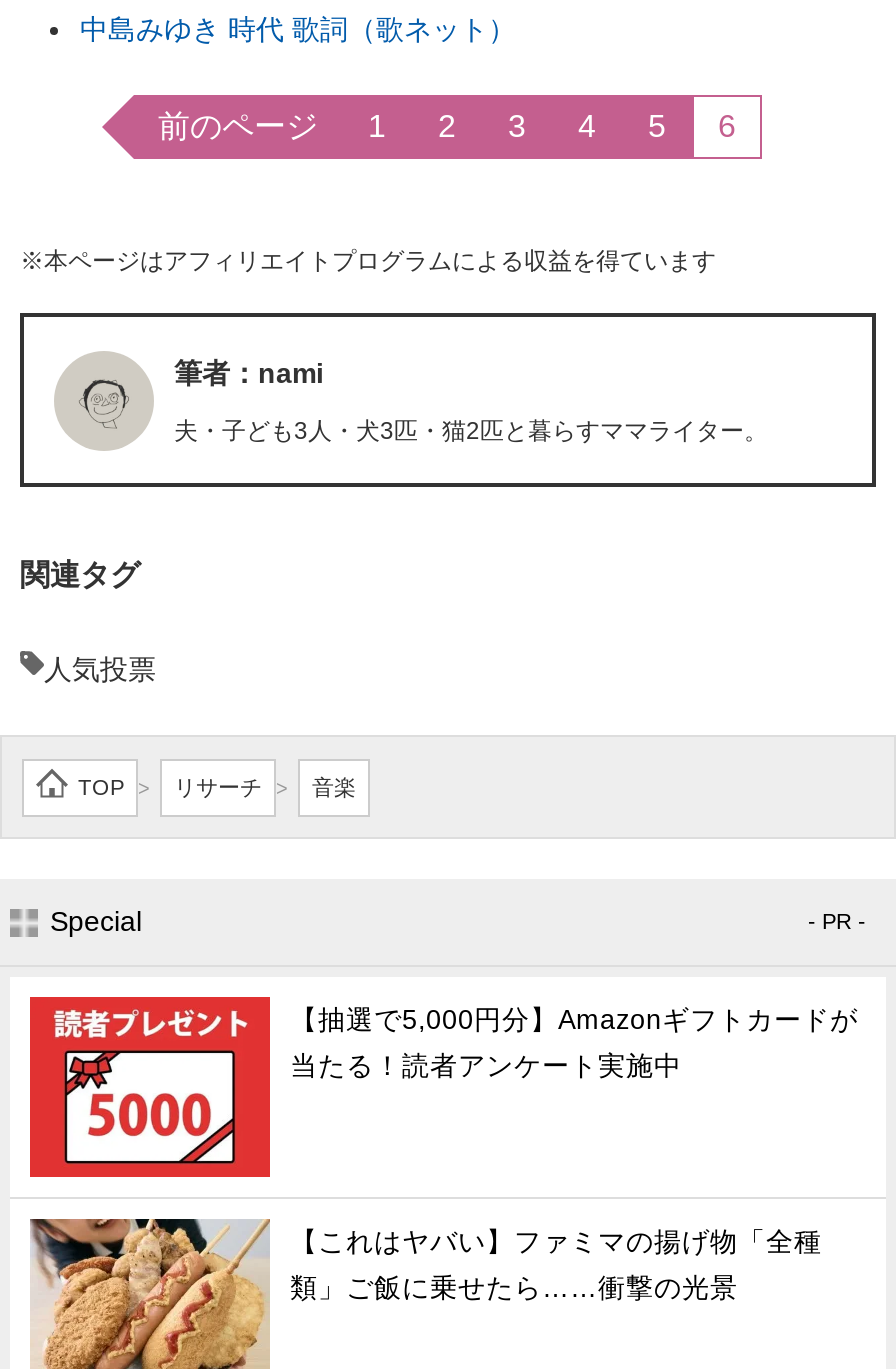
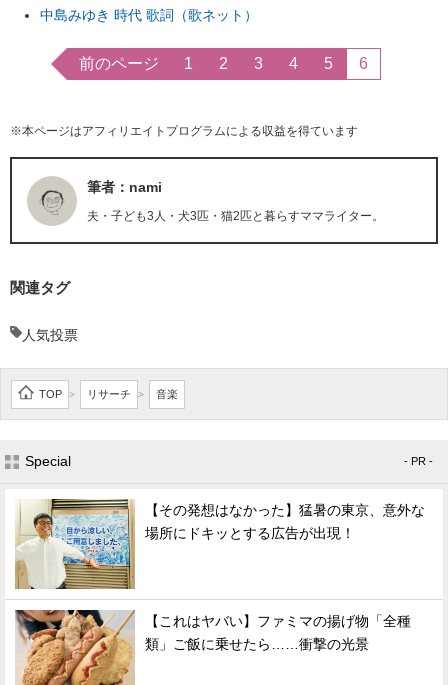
- [image]
- 【抽選で5,000円分】Amazonギフトカードが
+ [image]
+ 【その発想はなかった】猛暑の東京、意外な

- 当たる！読者アンケート実施中
+ 場所にドキッとする広告が出現！
